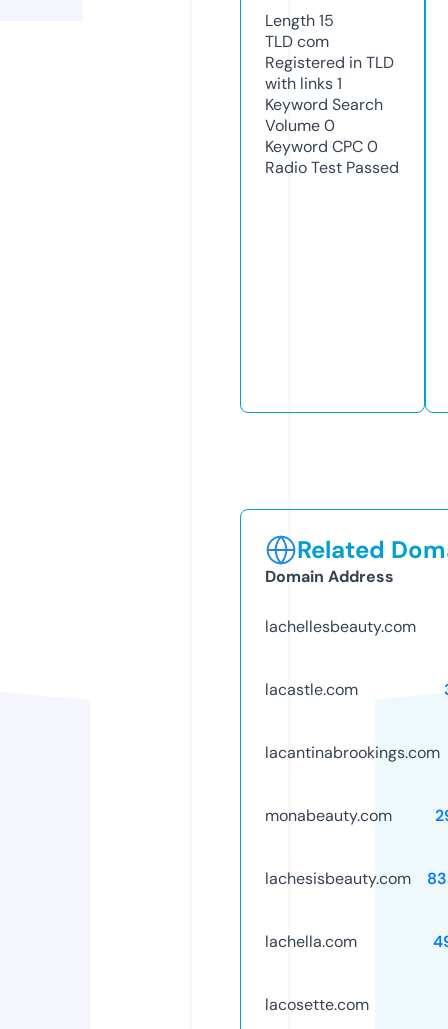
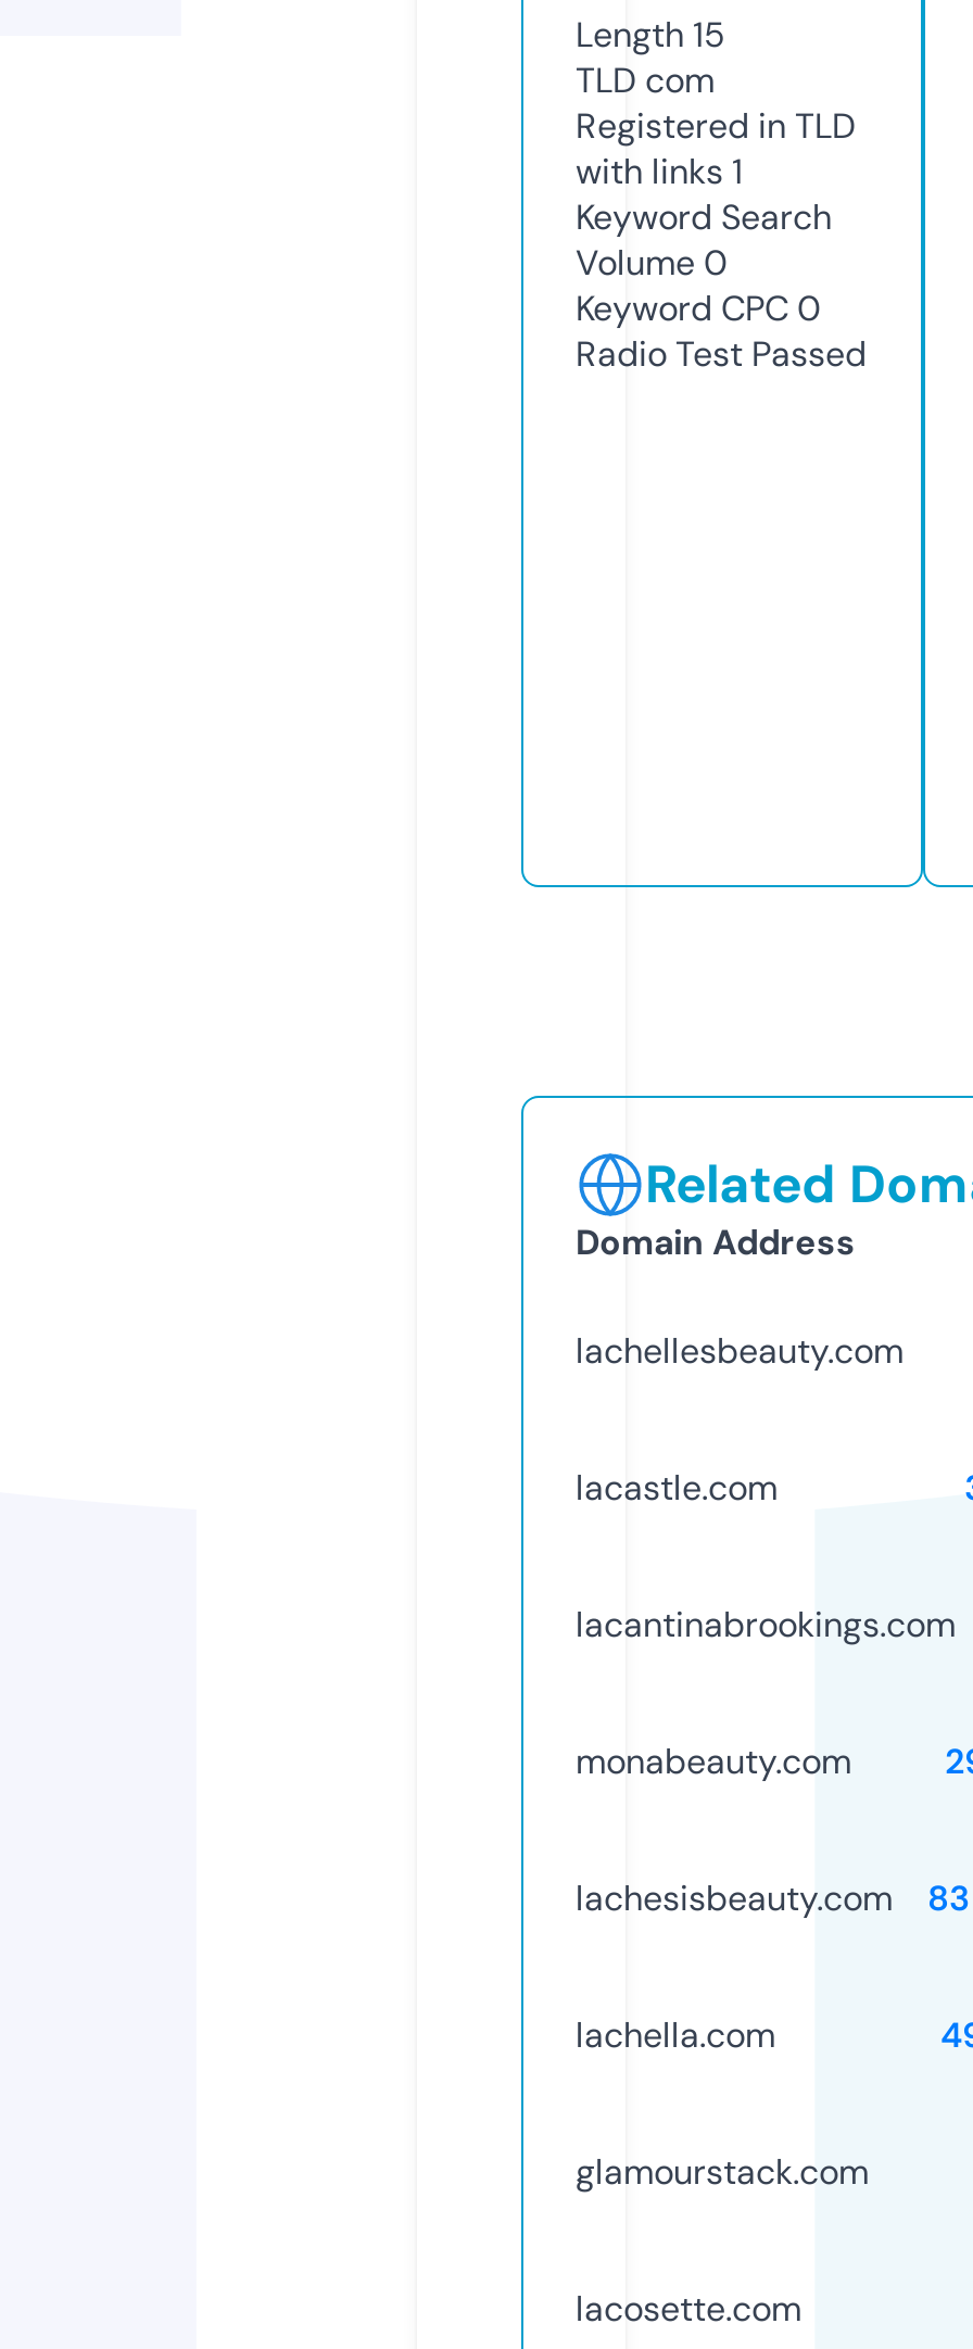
+ glamourstack.com
